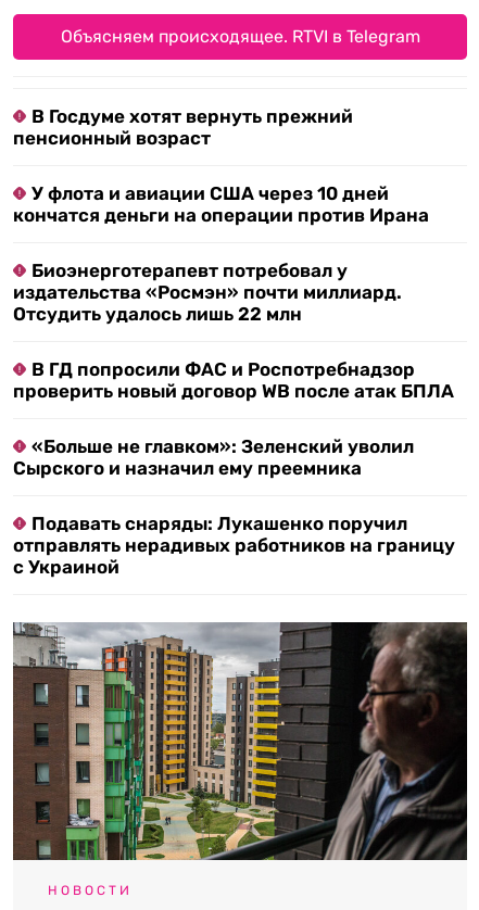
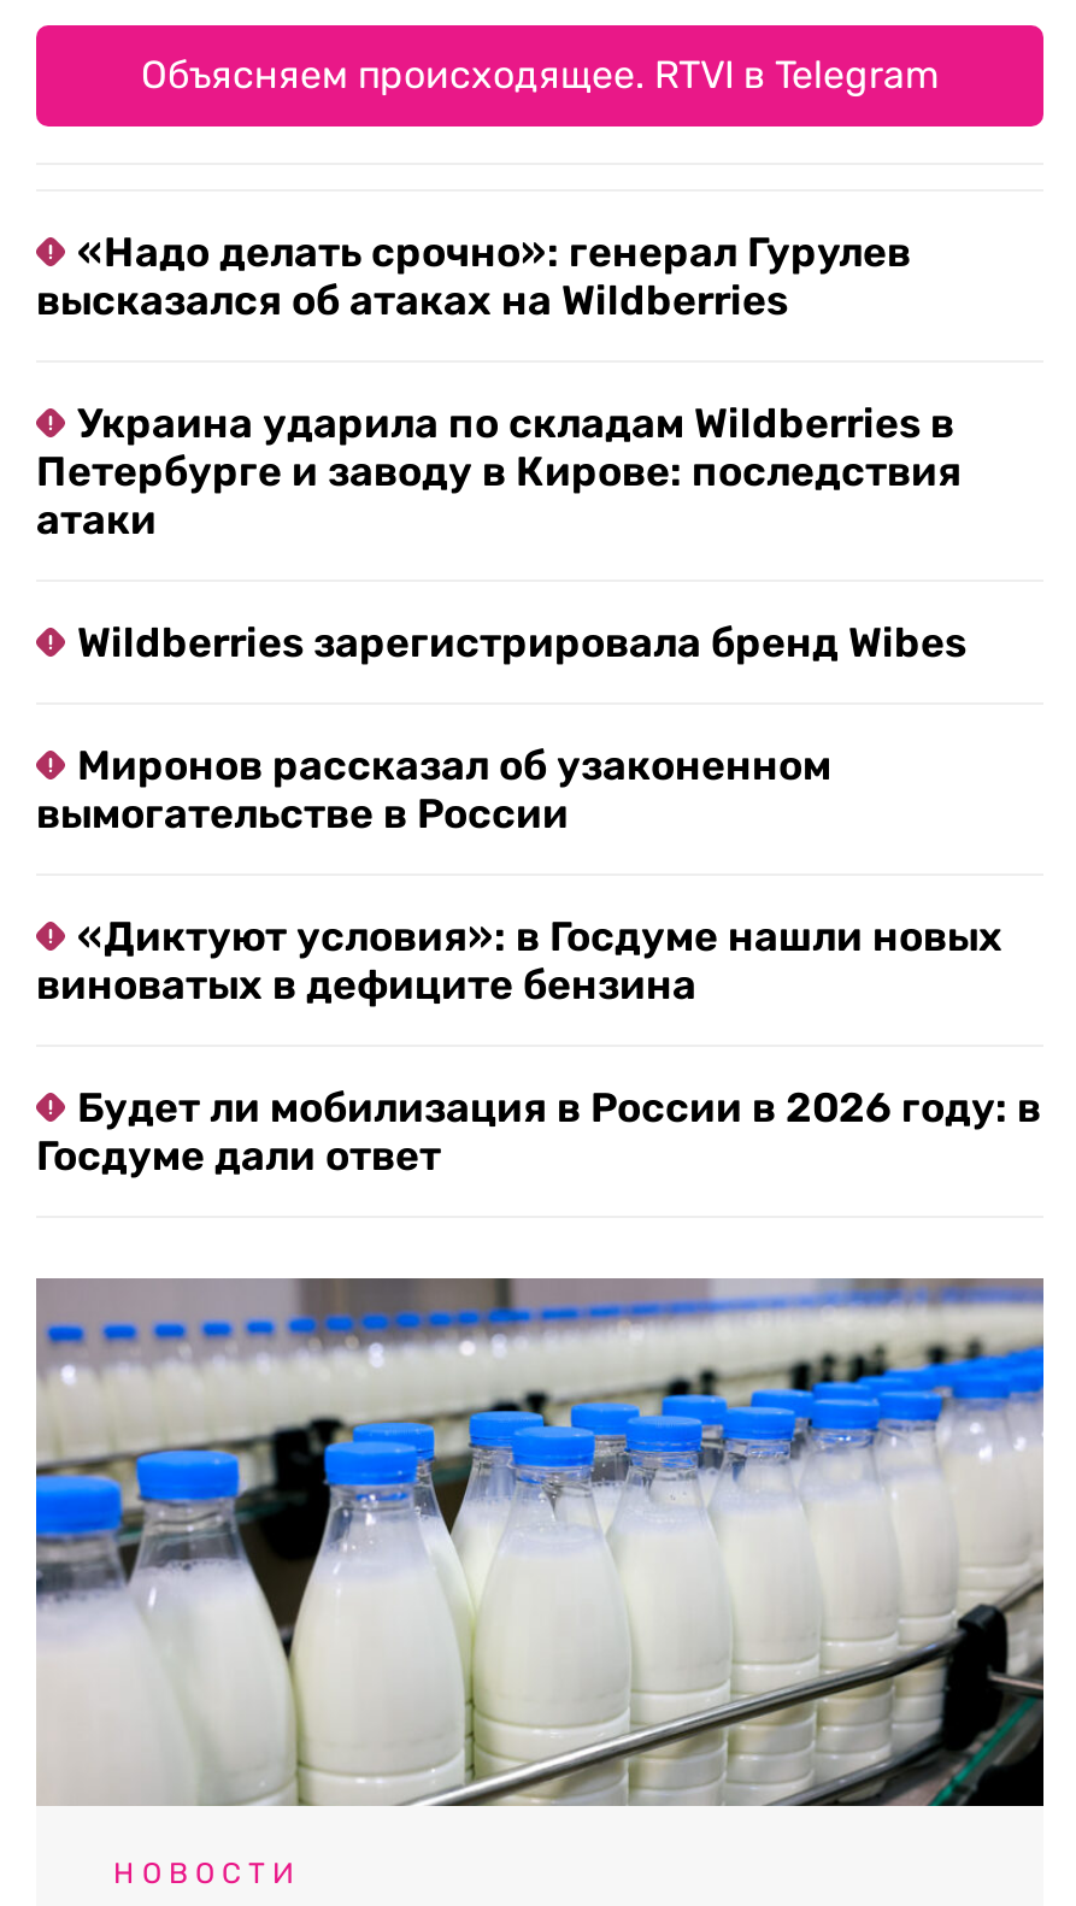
- В Госдуме хотят вернуть прежний
- пенсионный возраст
+ «Надо делать срочно»: генерал Гурулев
+ высказался об атаках на Wildberries

- У флота и авиации США через 10 дней
- кончатся деньги на операции против Ирана
+ Украина ударила по складам Wildberries в
+ Петербурге и заводу в Кирове: последствия
+ атаки

- Биоэнерготерапевт потребовал у
- издательства «Росмэн» почти миллиард.
- Отсудить удалось лишь 22 млн
+ Wildberries зарегистрировала бренд Wibes

- В ГД попросили ФАС и Роспотребнадзор
- проверить новый договор WB после атак БПЛА
+ Миронов рассказал об узаконенном
+ вымогательстве в России

- «Больше не главком»: Зеленский уволил
- Сырского и назначил ему преемника
+ «Диктуют условия»: в Госдуме нашли новых
+ виноватых в дефиците бензина

- Подавать снаряды: Лукашенко поручил
- отправлять нерадивых работников на границу
- с Украиной
+ Будет ли мобилизация в России в 2026 году: в
+ Госдуме дали ответ

- [image]
+ [image]
